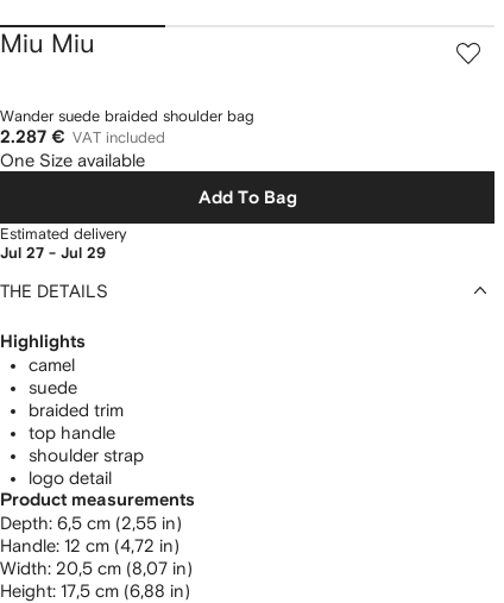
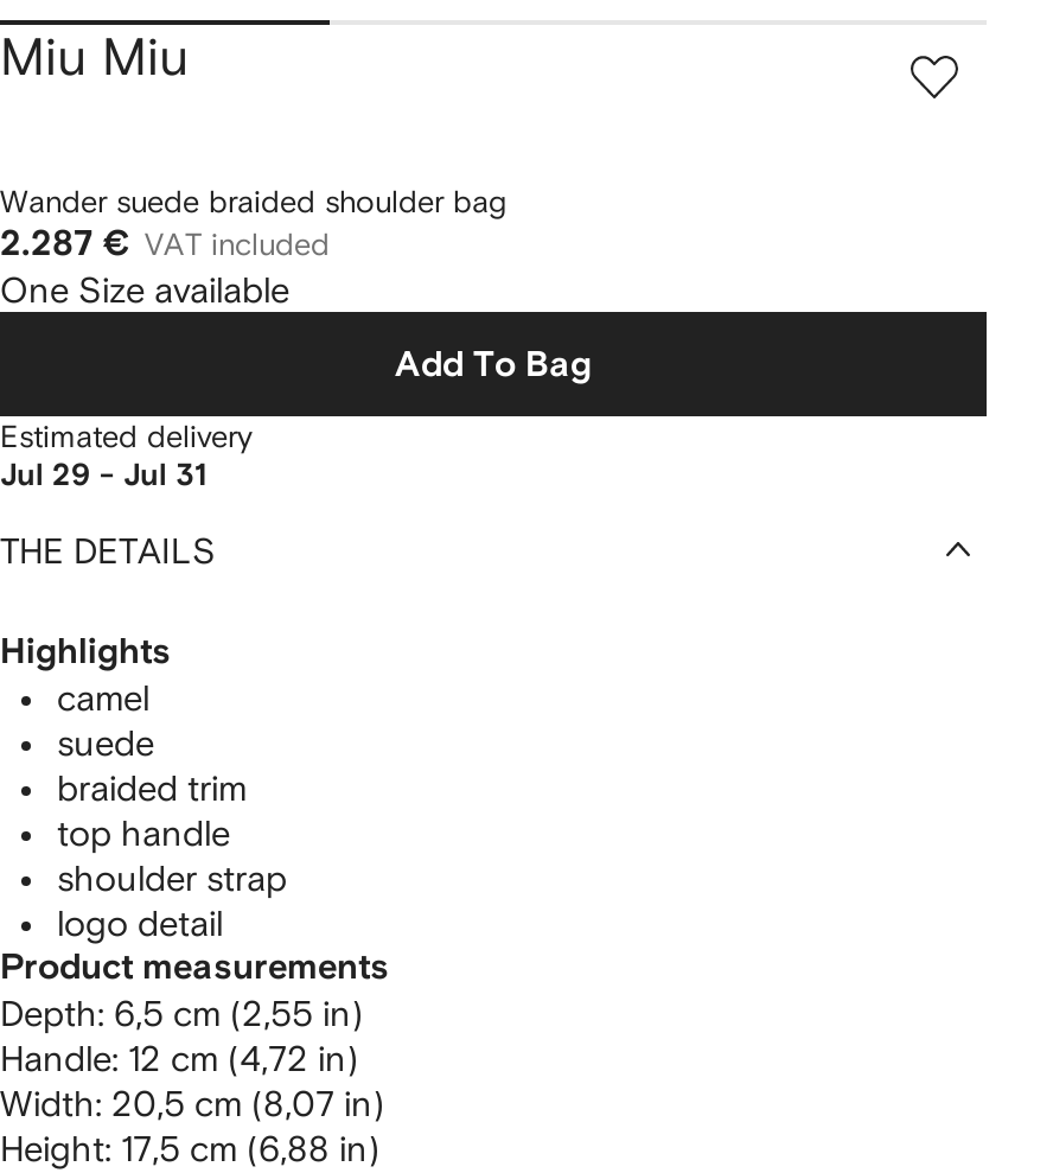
- Jul 27 - Jul 29
+ Jul 29 - Jul 31
